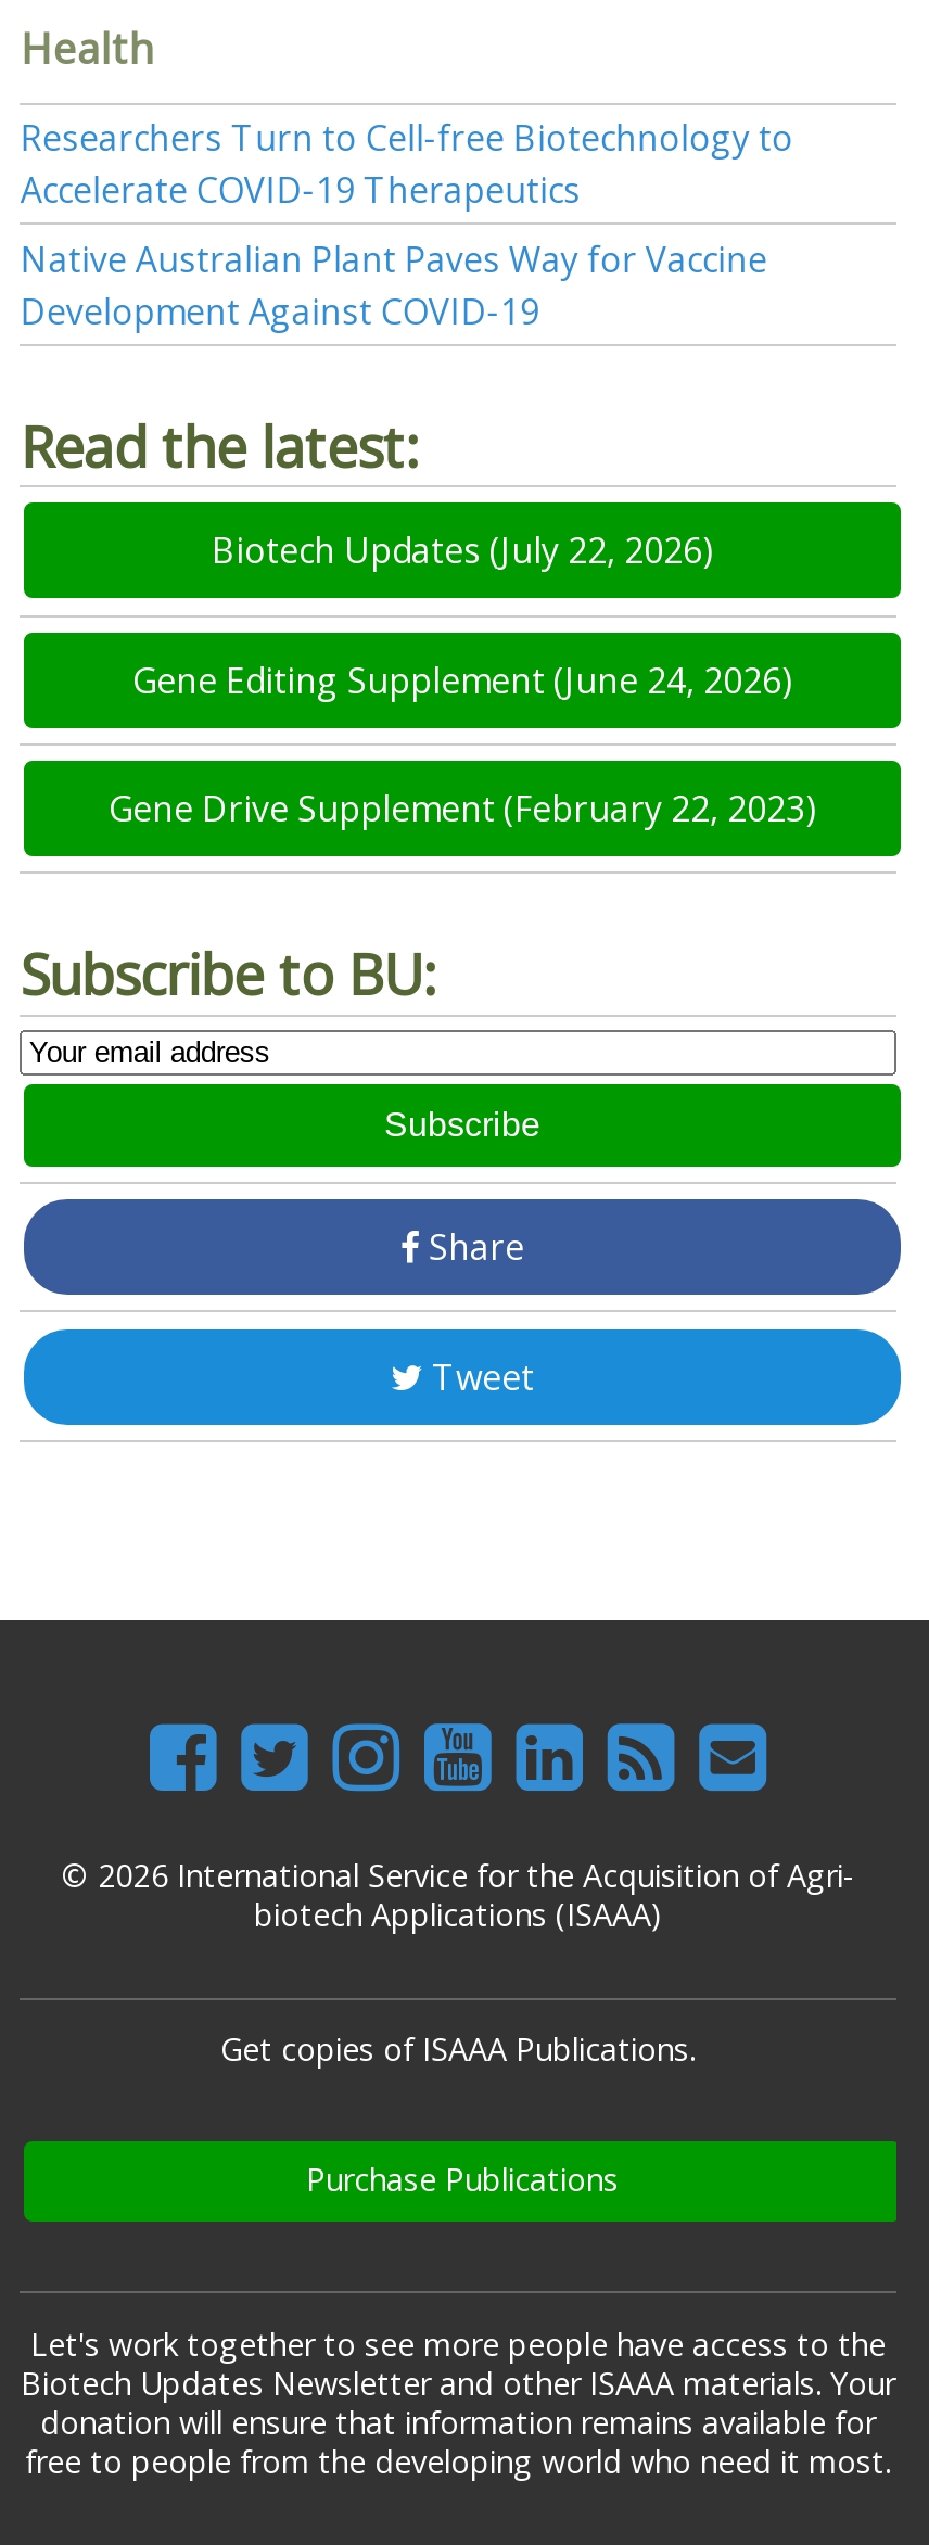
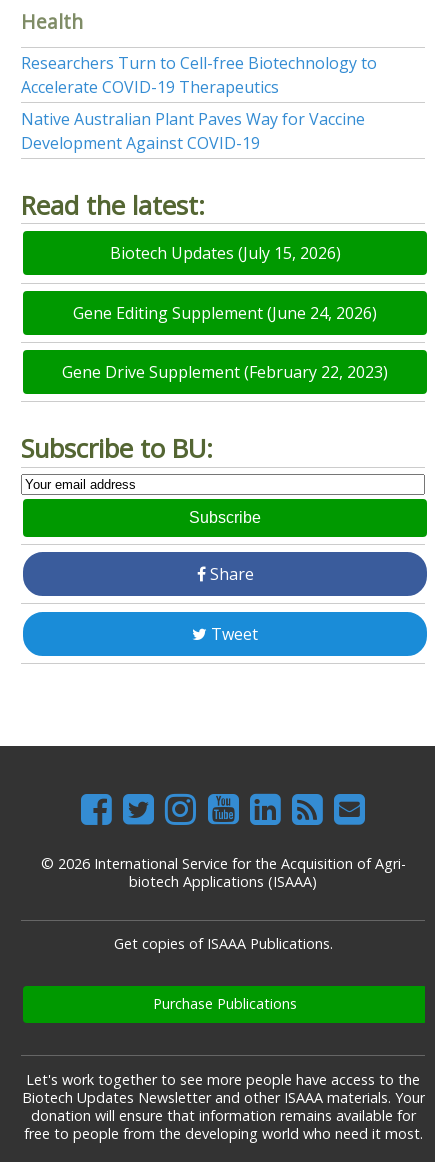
- Biotech Updates (July 22, 2026)
+ Biotech Updates (July 15, 2026)
